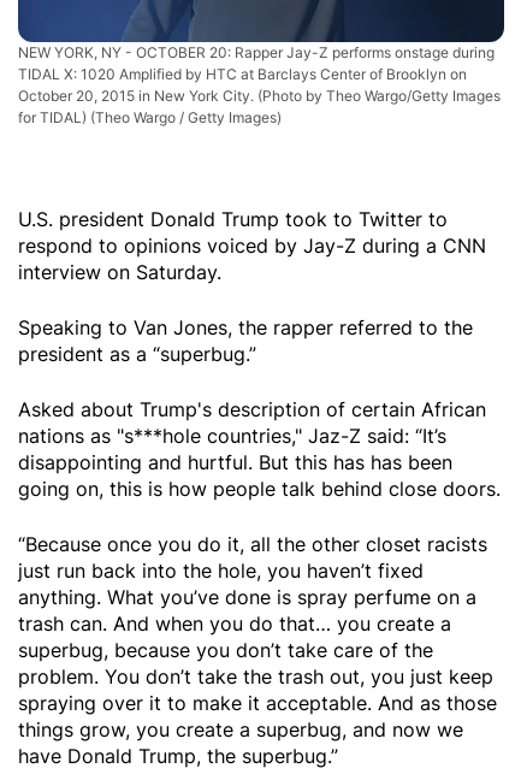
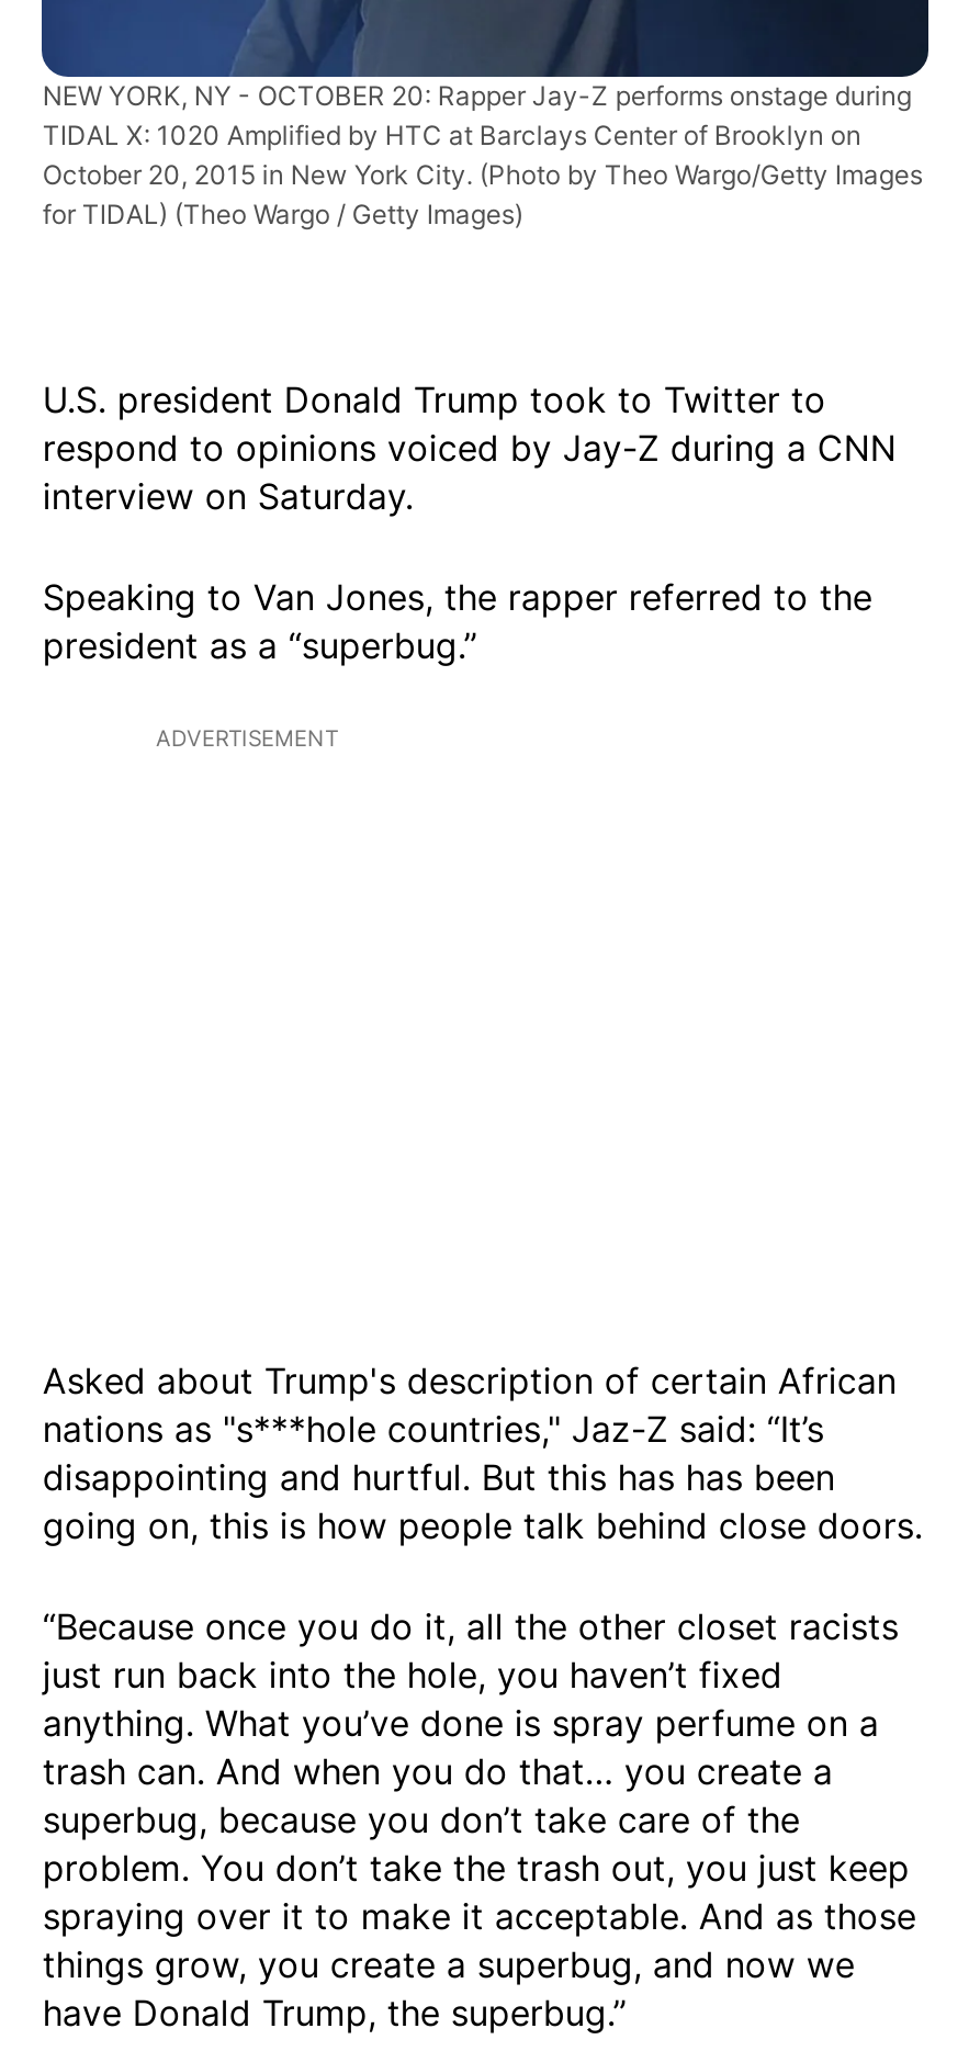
+ ADVERTISEMENT
